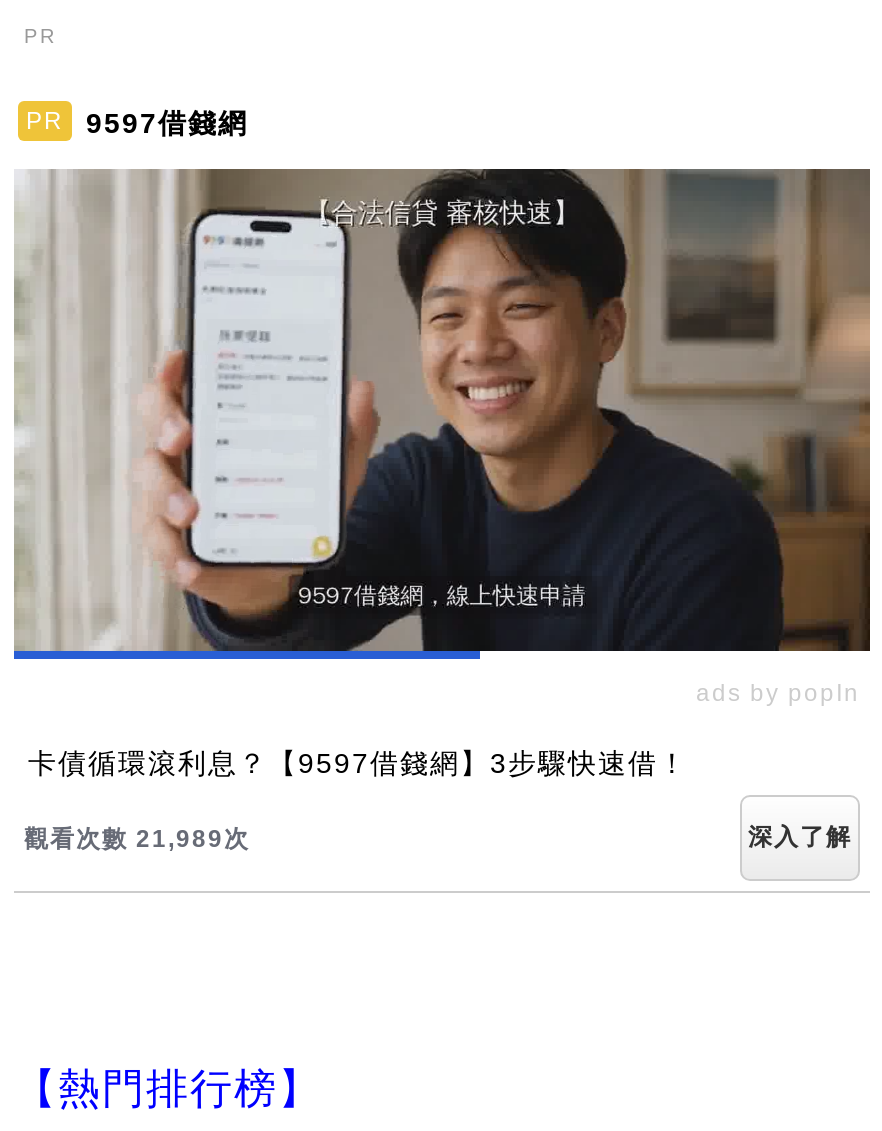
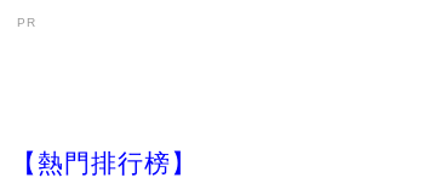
- PR
- 9597借錢網

- [image]
- ads by popIn
- 卡債循環滾利息？【9597借錢網】3步驟快速借！
- 觀看次數 21,989次
- 深入了解
